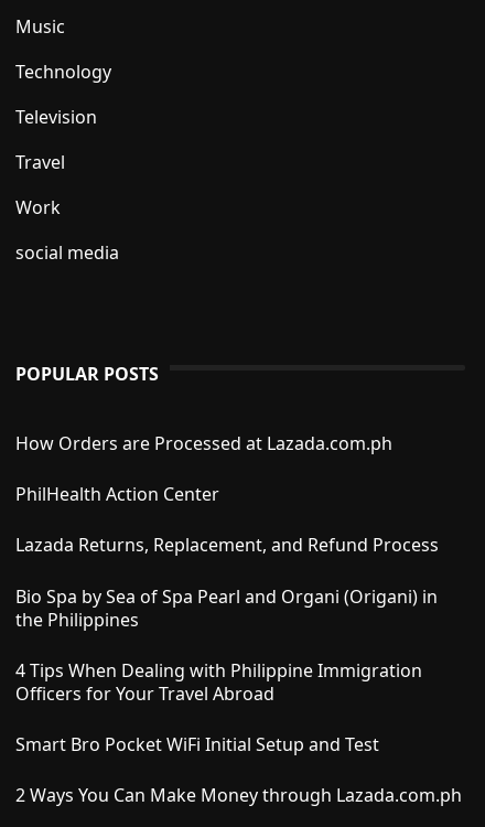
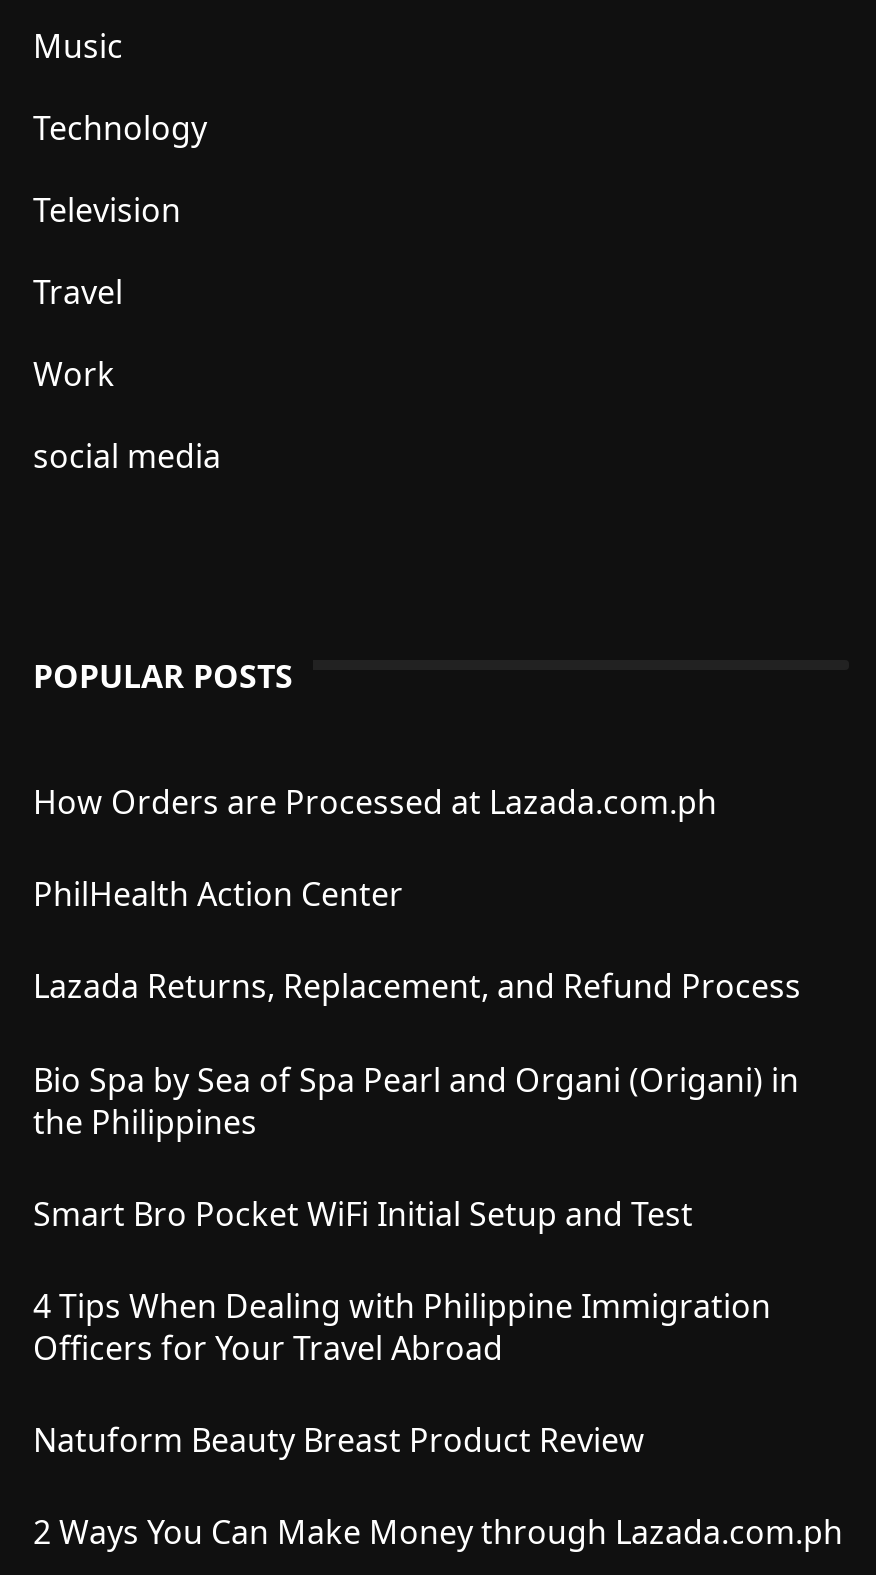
+ Natuform Beauty Breast Product Review

moved up: Smart Bro Pocket WiFi Initial Setup and Test
